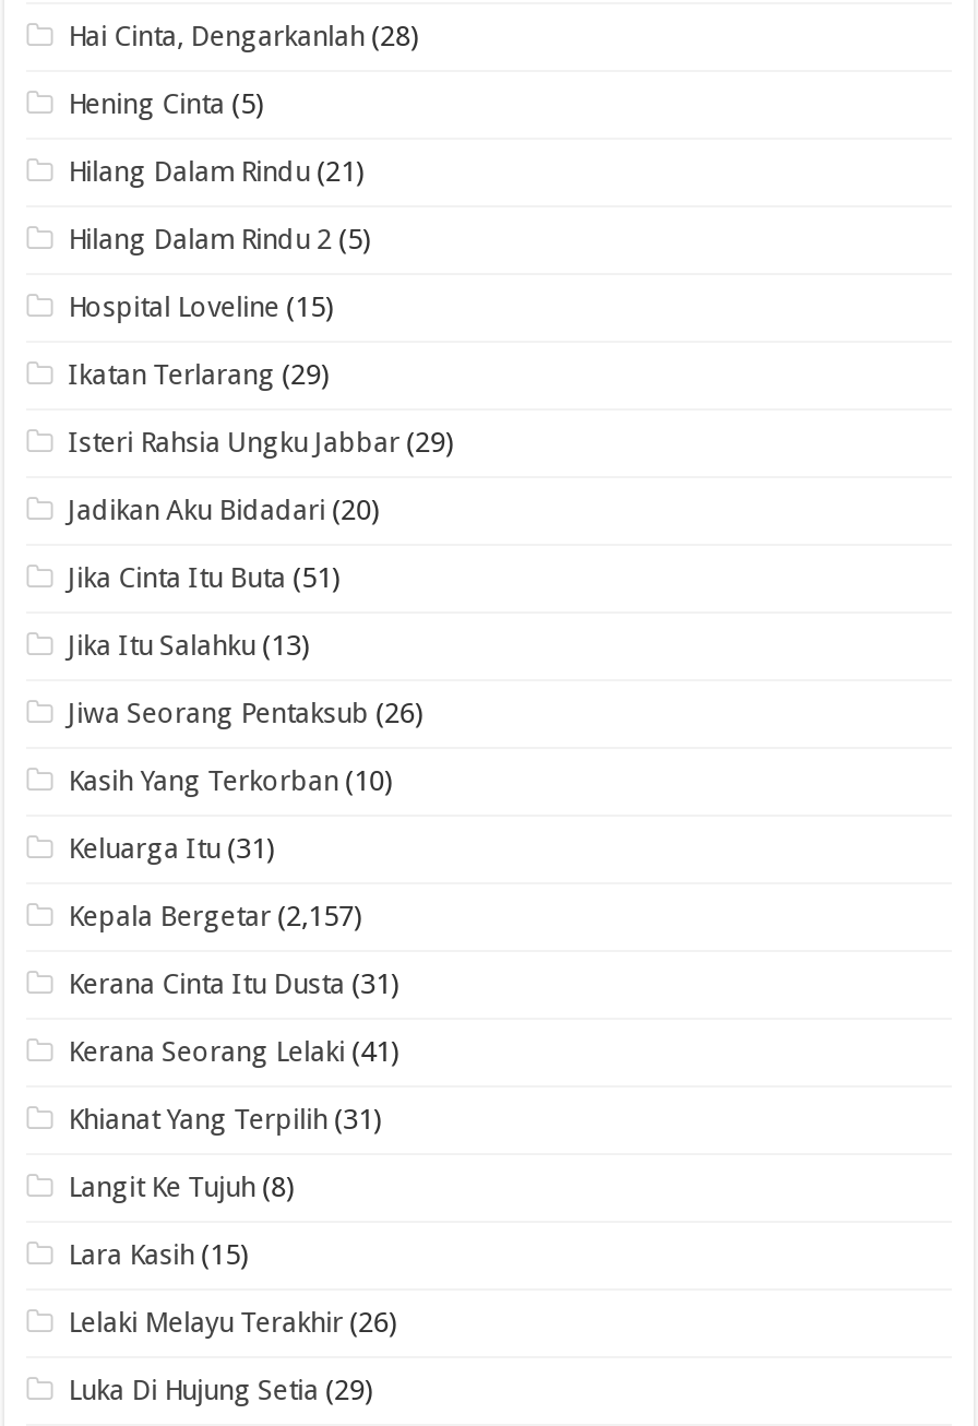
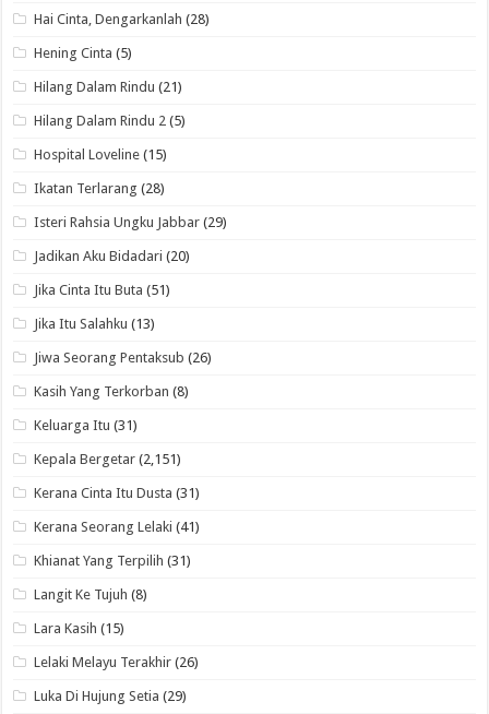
- Ikatan Terlarang (29)
+ Ikatan Terlarang (28)

- Kasih Yang Terkorban (10)
+ Kasih Yang Terkorban (8)

- Kepala Bergetar (2,157)
+ Kepala Bergetar (2,151)
